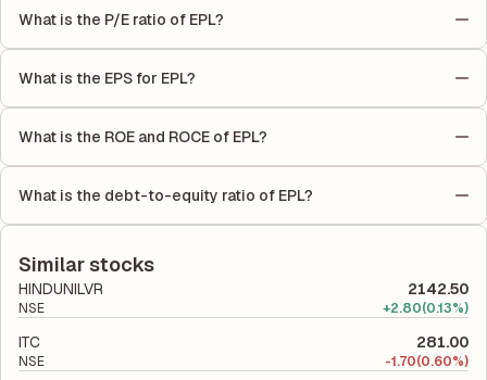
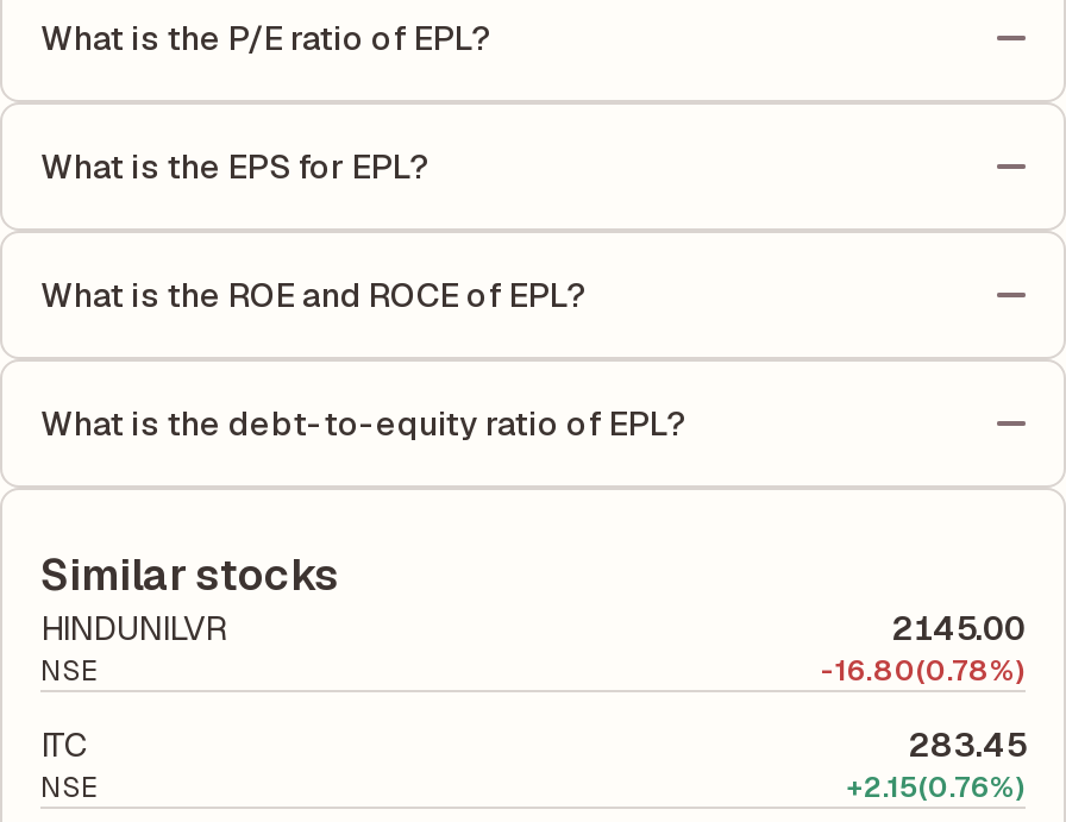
- 2142.50
+ 2145.00

- +2.80(0.13%)
+ -16.80(0.78%)

- 281.00
+ 283.45

- -1.70(0.60%)
+ +2.15(0.76%)
